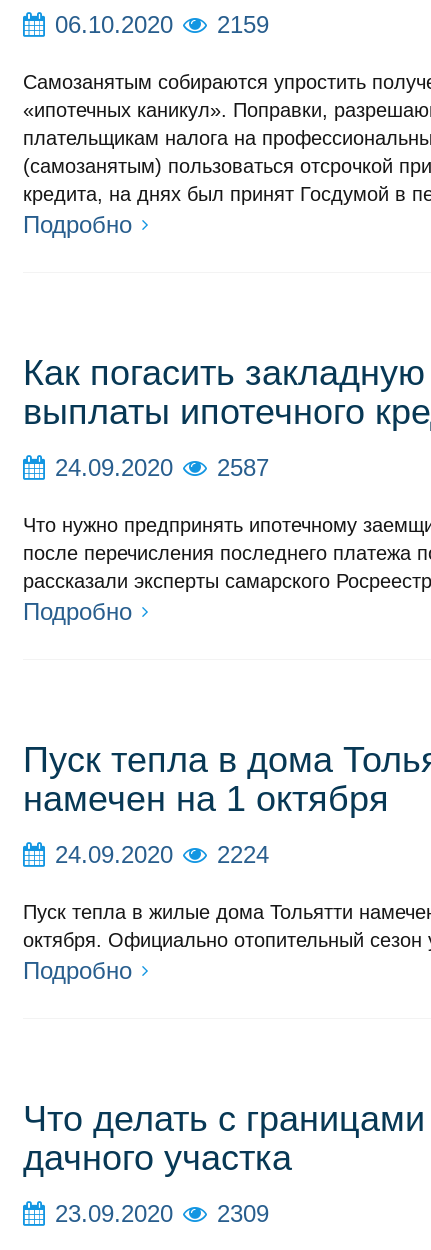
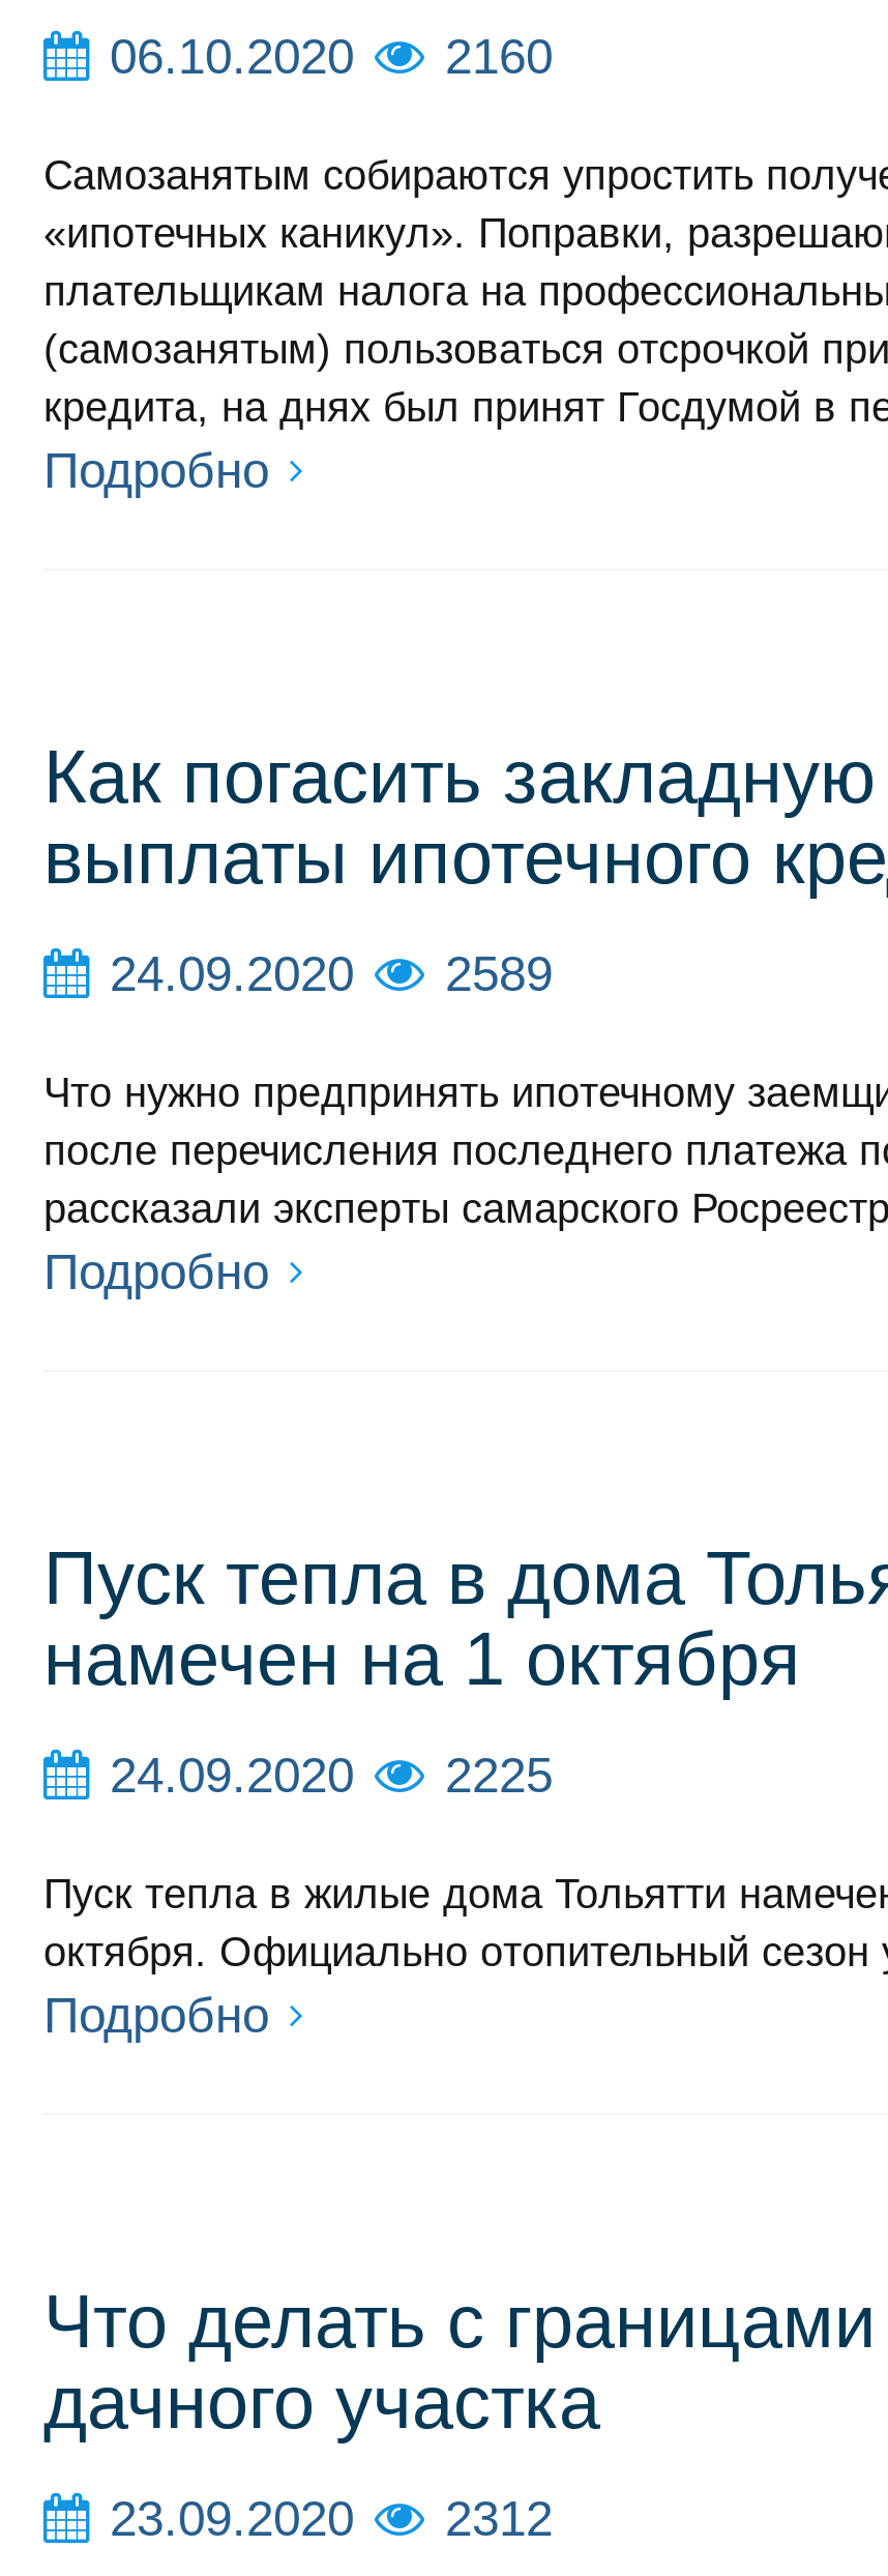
- 06.10.2020 2159
+ 06.10.2020 2160

- 24.09.2020 2587
+ 24.09.2020 2589

- 24.09.2020 2224
+ 24.09.2020 2225

- 23.09.2020 2309
+ 23.09.2020 2312
